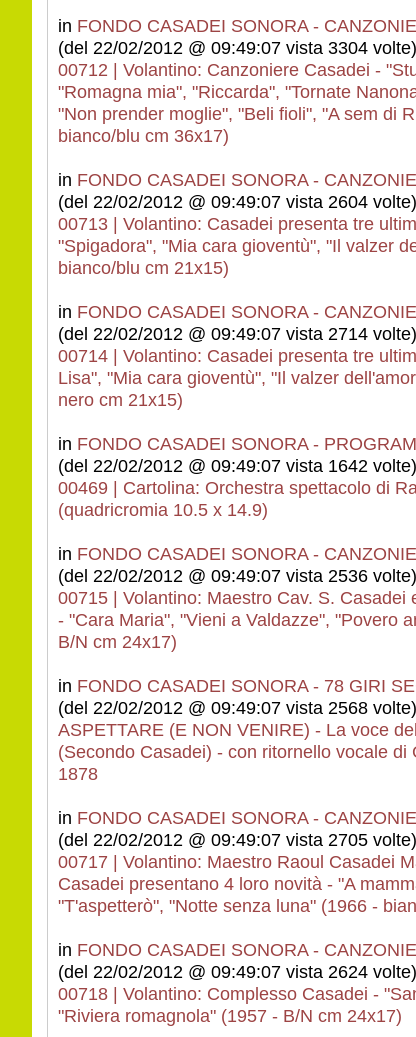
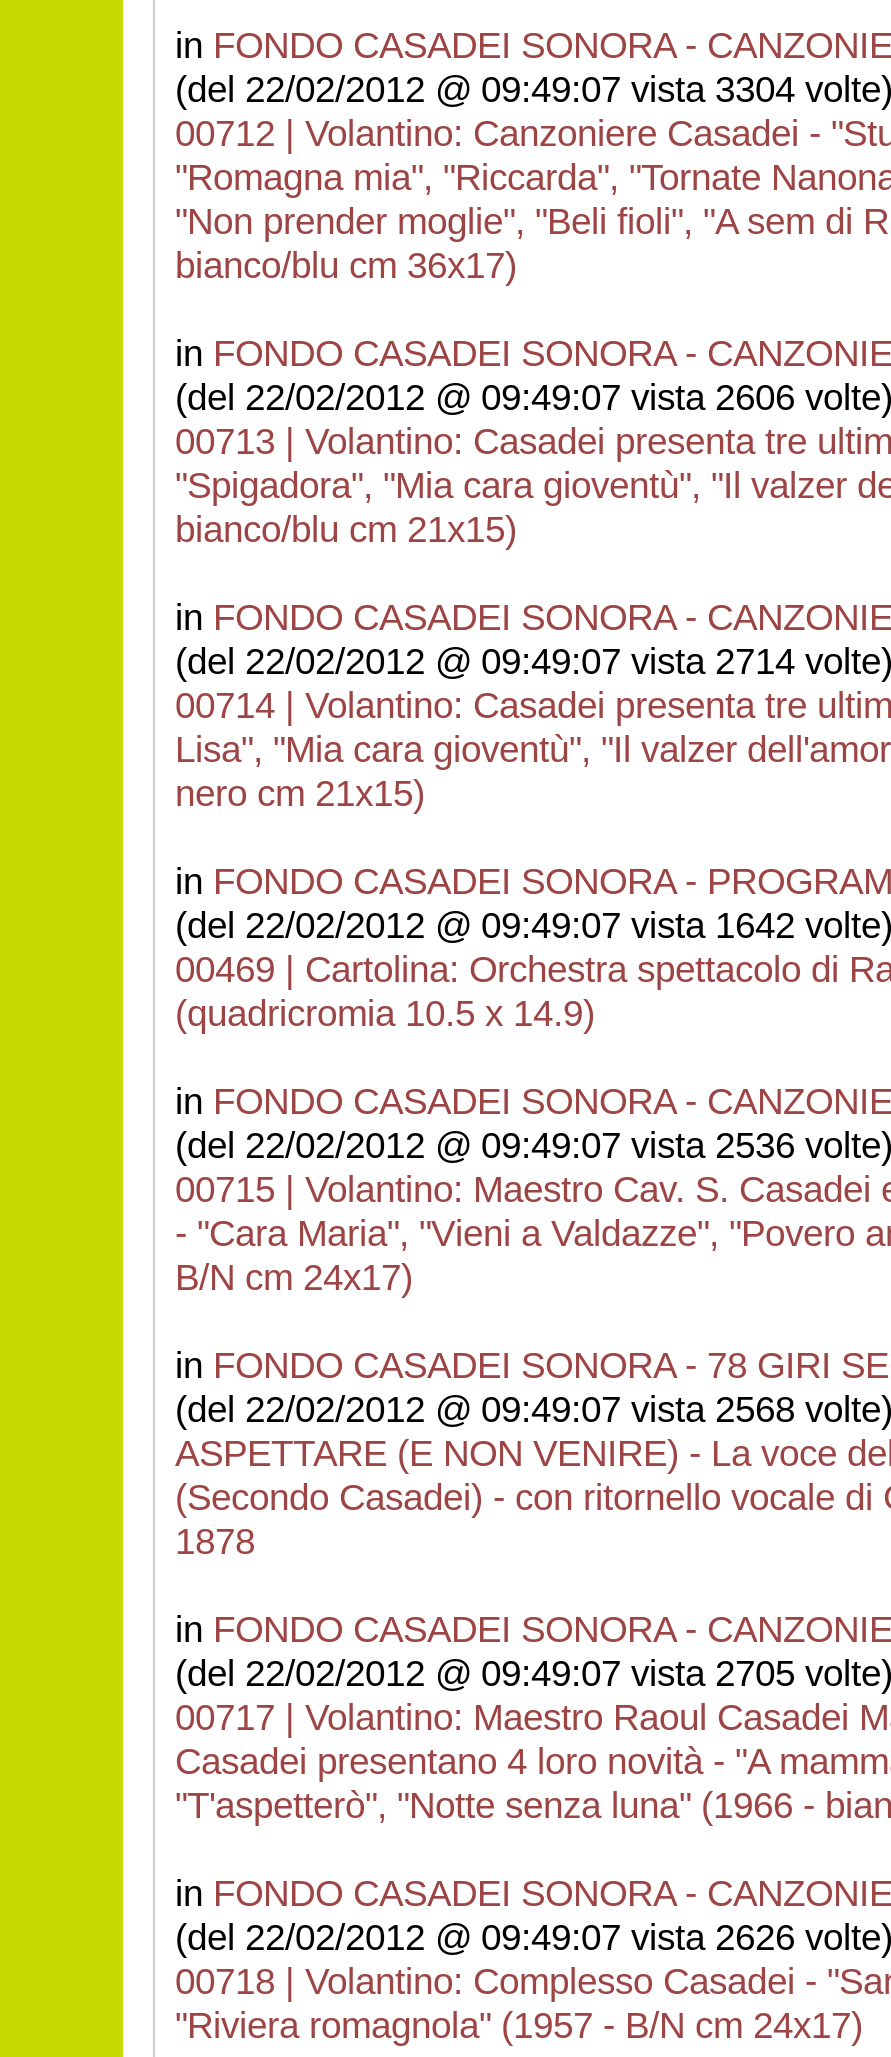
- (del 22/02/2012 @ 09:49:07 vista 2604 volte)
+ (del 22/02/2012 @ 09:49:07 vista 2606 volte)

- (del 22/02/2012 @ 09:49:07 vista 2624 volte)
+ (del 22/02/2012 @ 09:49:07 vista 2626 volte)
